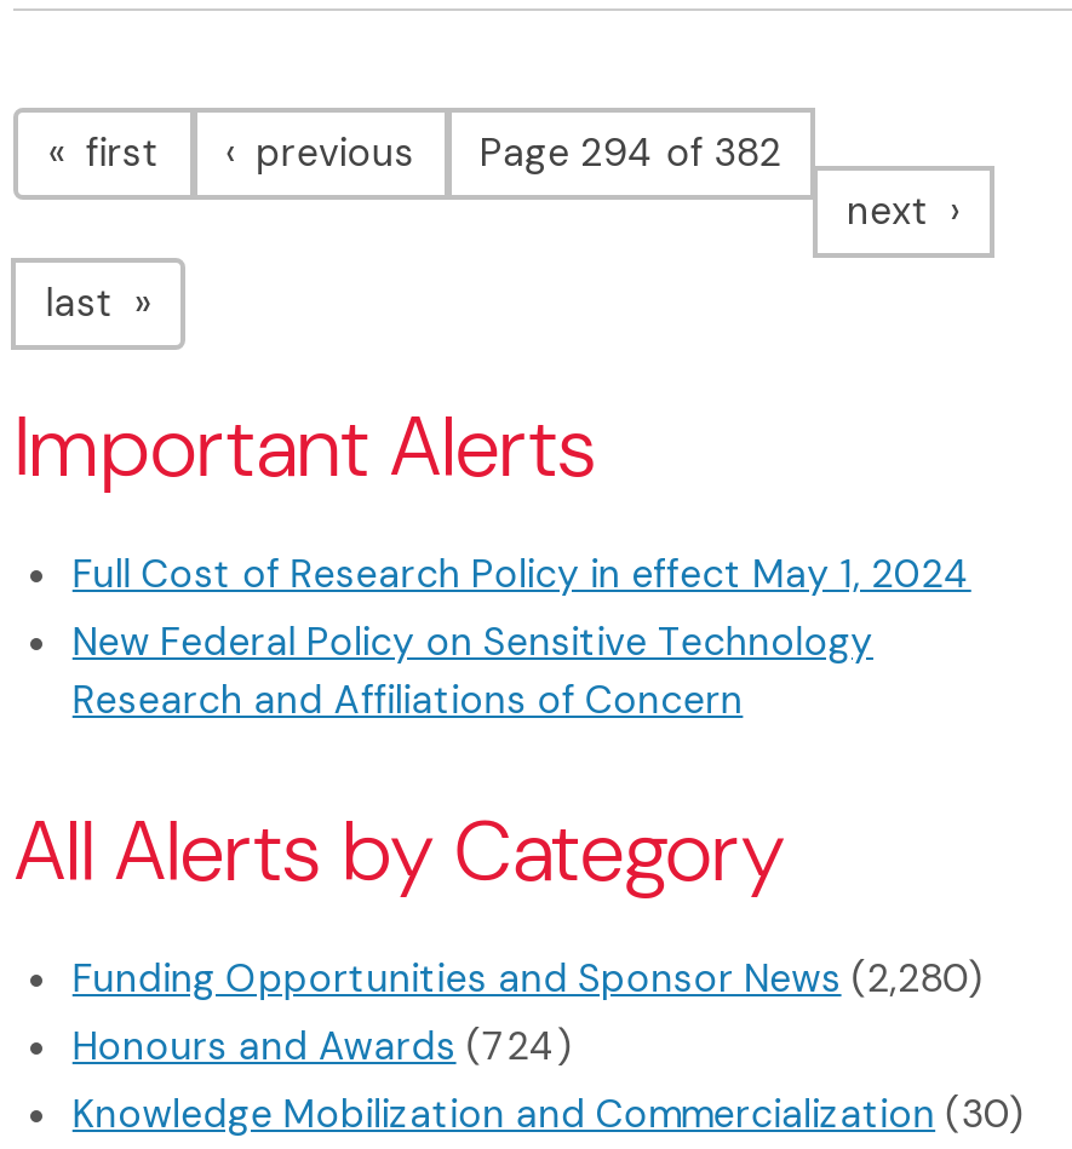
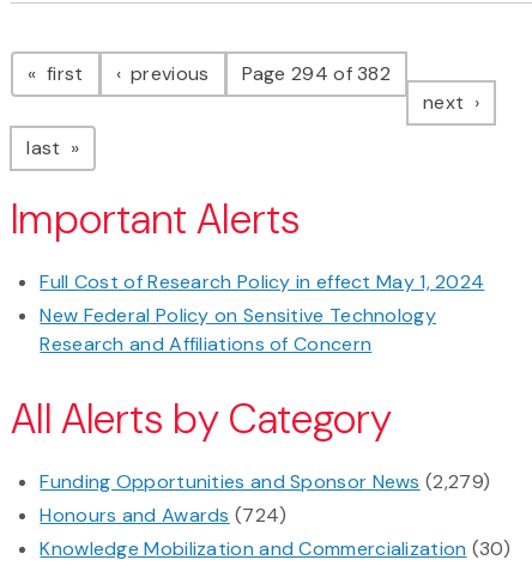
- Funding Opportunities and Sponsor News (2,280)
+ Funding Opportunities and Sponsor News (2,279)
